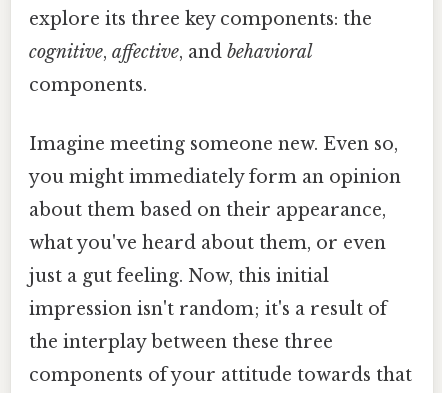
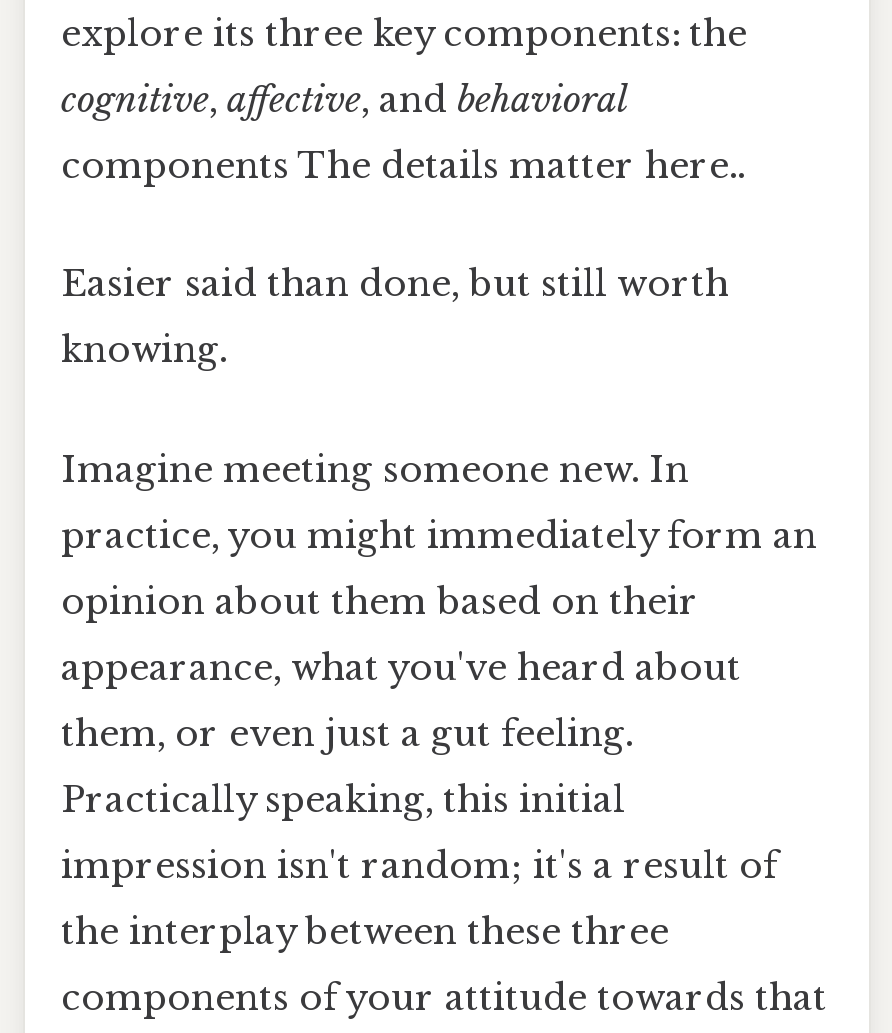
- components.
- Imagine meeting someone new. Even so,
- you might immediately form an opinion
- about them based on their appearance,
- what you've heard about them, or even
- just a gut feeling. Now, this initial
+ components The details matter here..
+ Easier said than done, but still worth
+ knowing.
+ Imagine meeting someone new. In
+ practice, you might immediately form an
+ opinion about them based on their
+ appearance, what you've heard about
+ them, or even just a gut feeling.
+ Practically speaking, this initial
